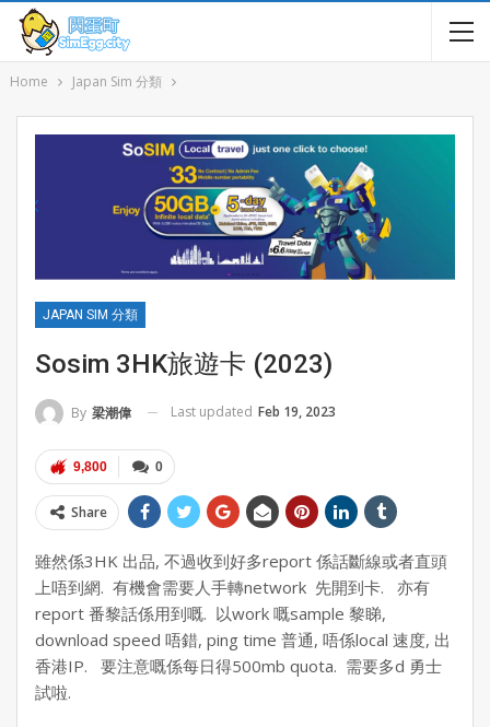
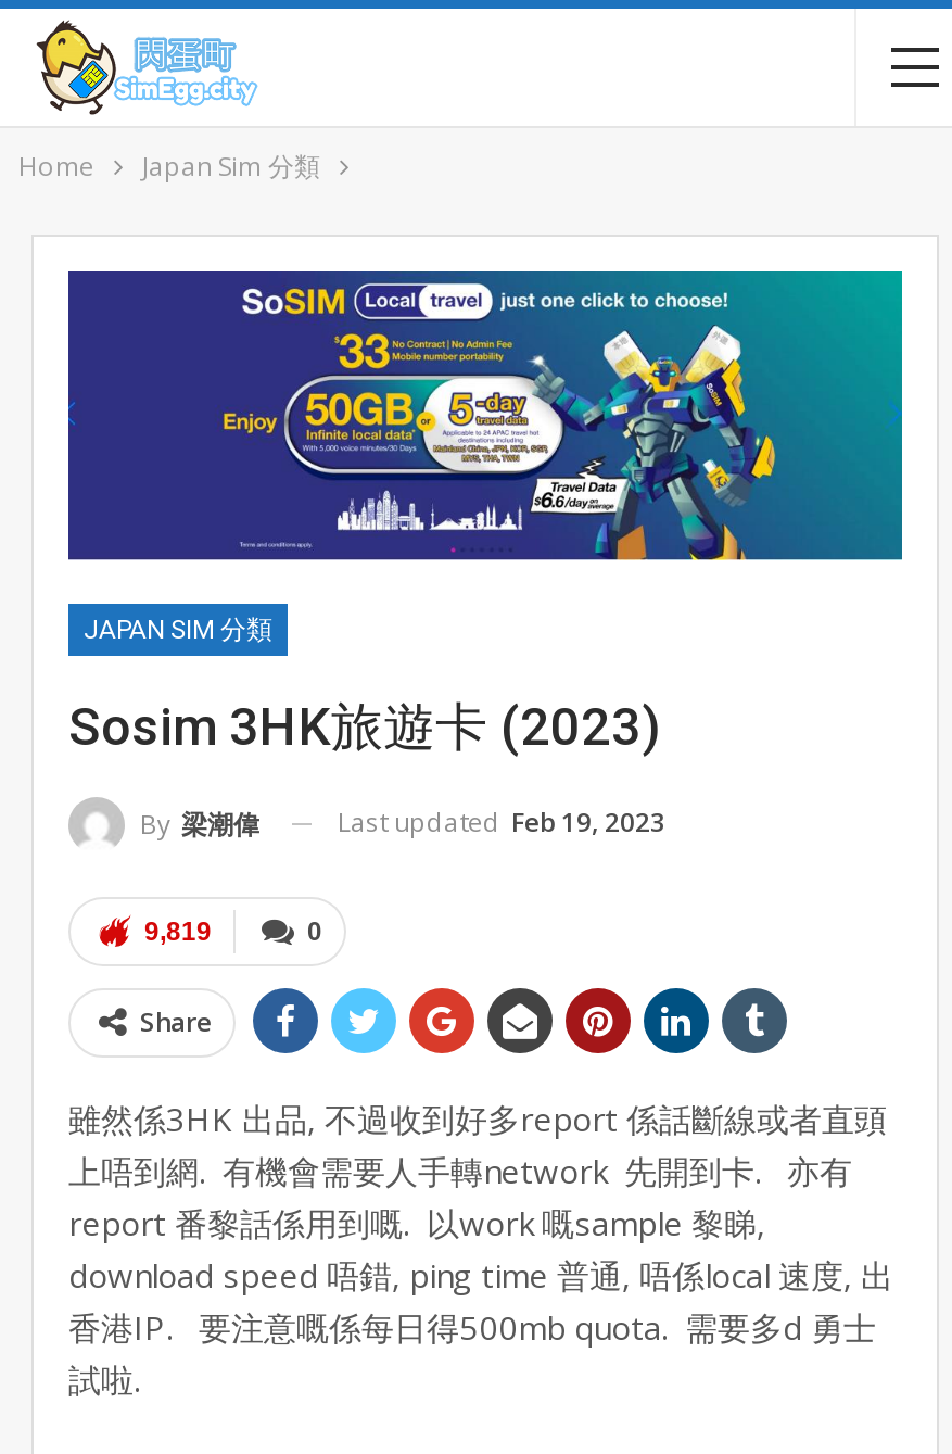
- 9,800
+ 9,819
